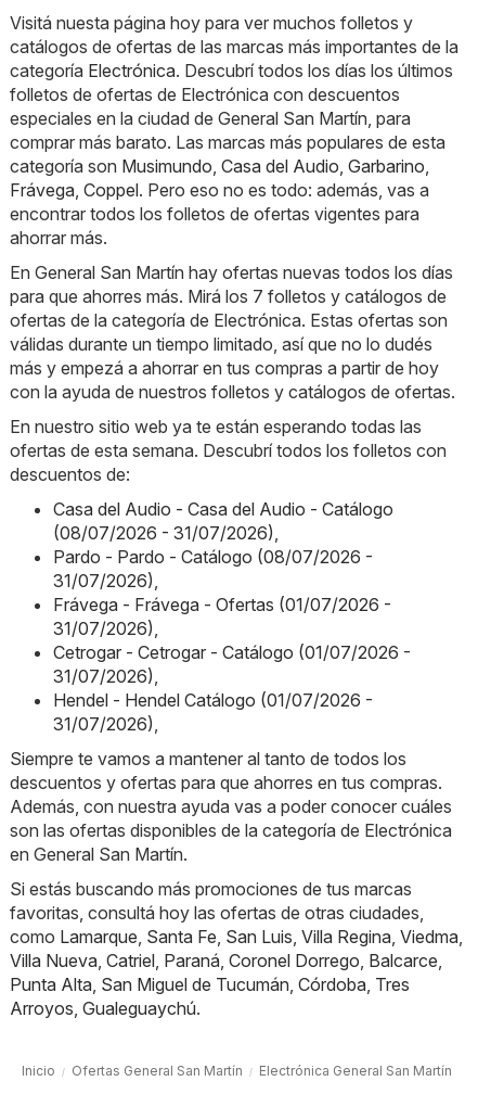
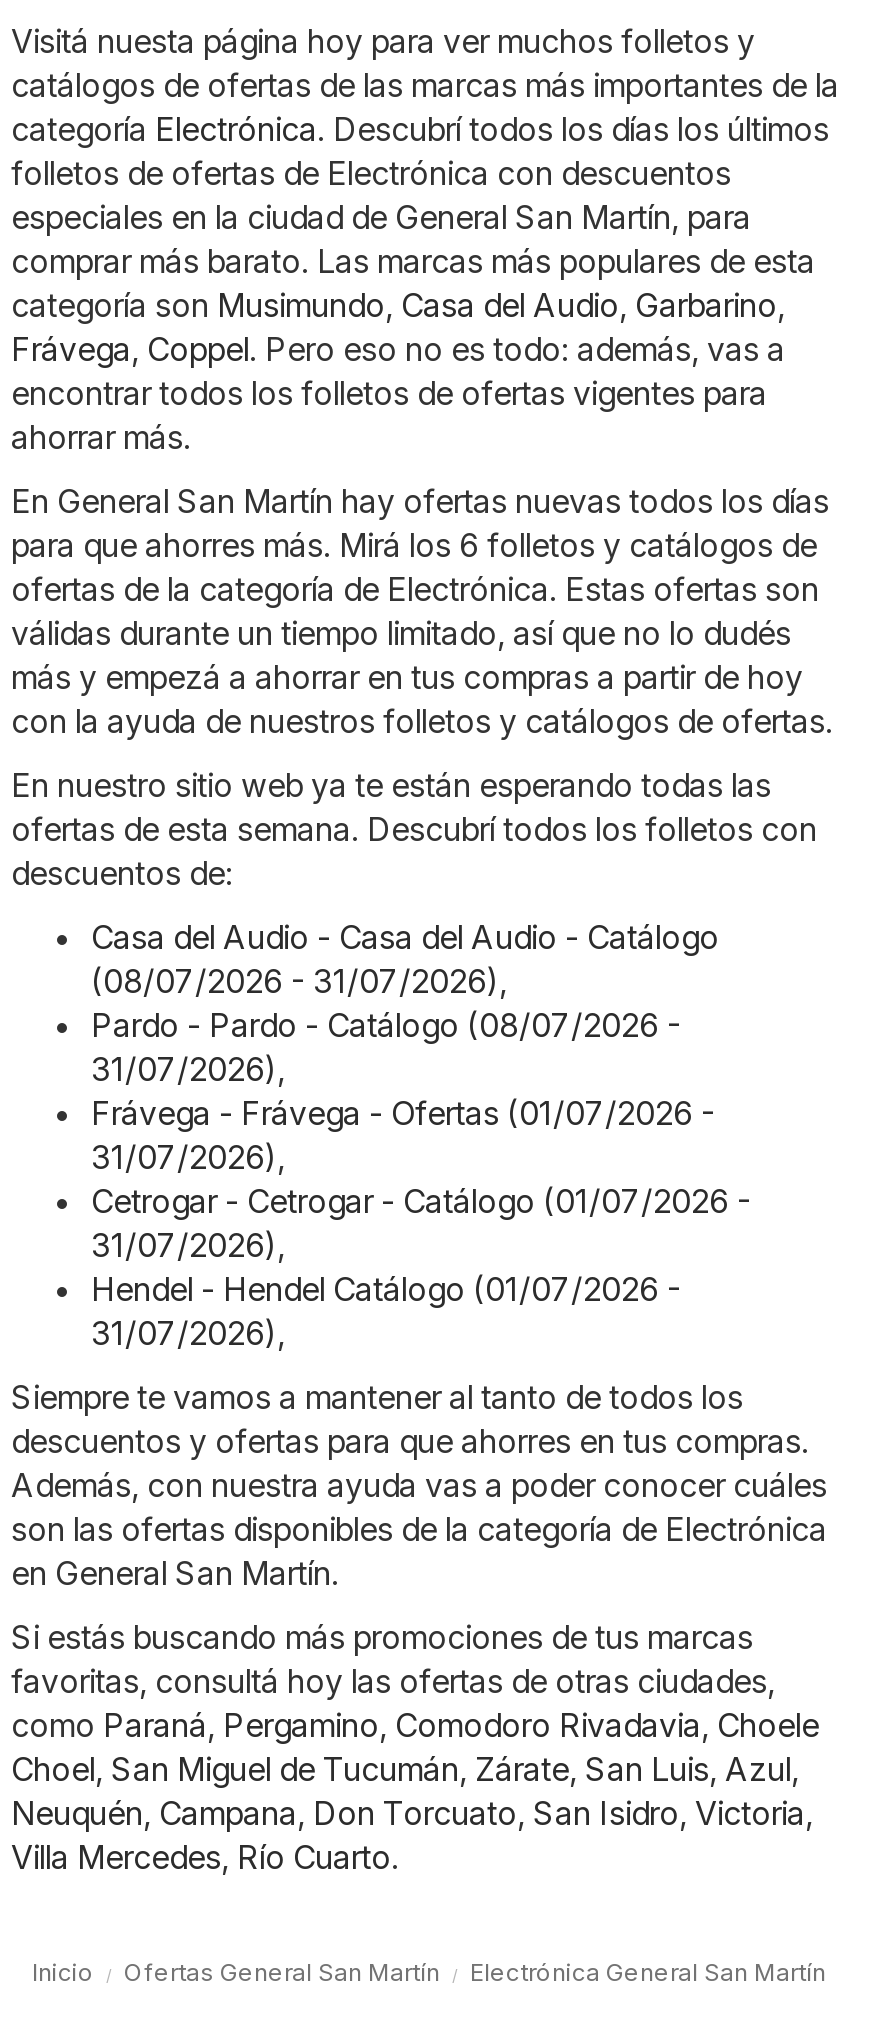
- para que ahorres más. Mirá los 7 folletos y catálogos de
+ para que ahorres más. Mirá los 6 folletos y catálogos de

- como Lamarque, Santa Fe, San Luis, Villa Regina, Viedma,
- Villa Nueva, Catriel, Paraná, Coronel Dorrego, Balcarce,
- Punta Alta, San Miguel de Tucumán, Córdoba, Tres
- Arroyos, Gualeguaychú.
+ como Paraná, Pergamino, Comodoro Rivadavia, Choele
+ Choel, San Miguel de Tucumán, Zárate, San Luis, Azul,
+ Neuquén, Campana, Don Torcuato, San Isidro, Victoria,
+ Villa Mercedes, Río Cuarto.
